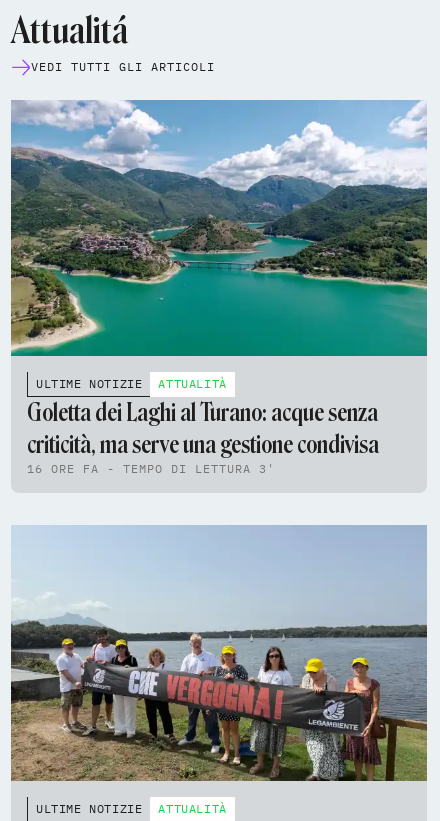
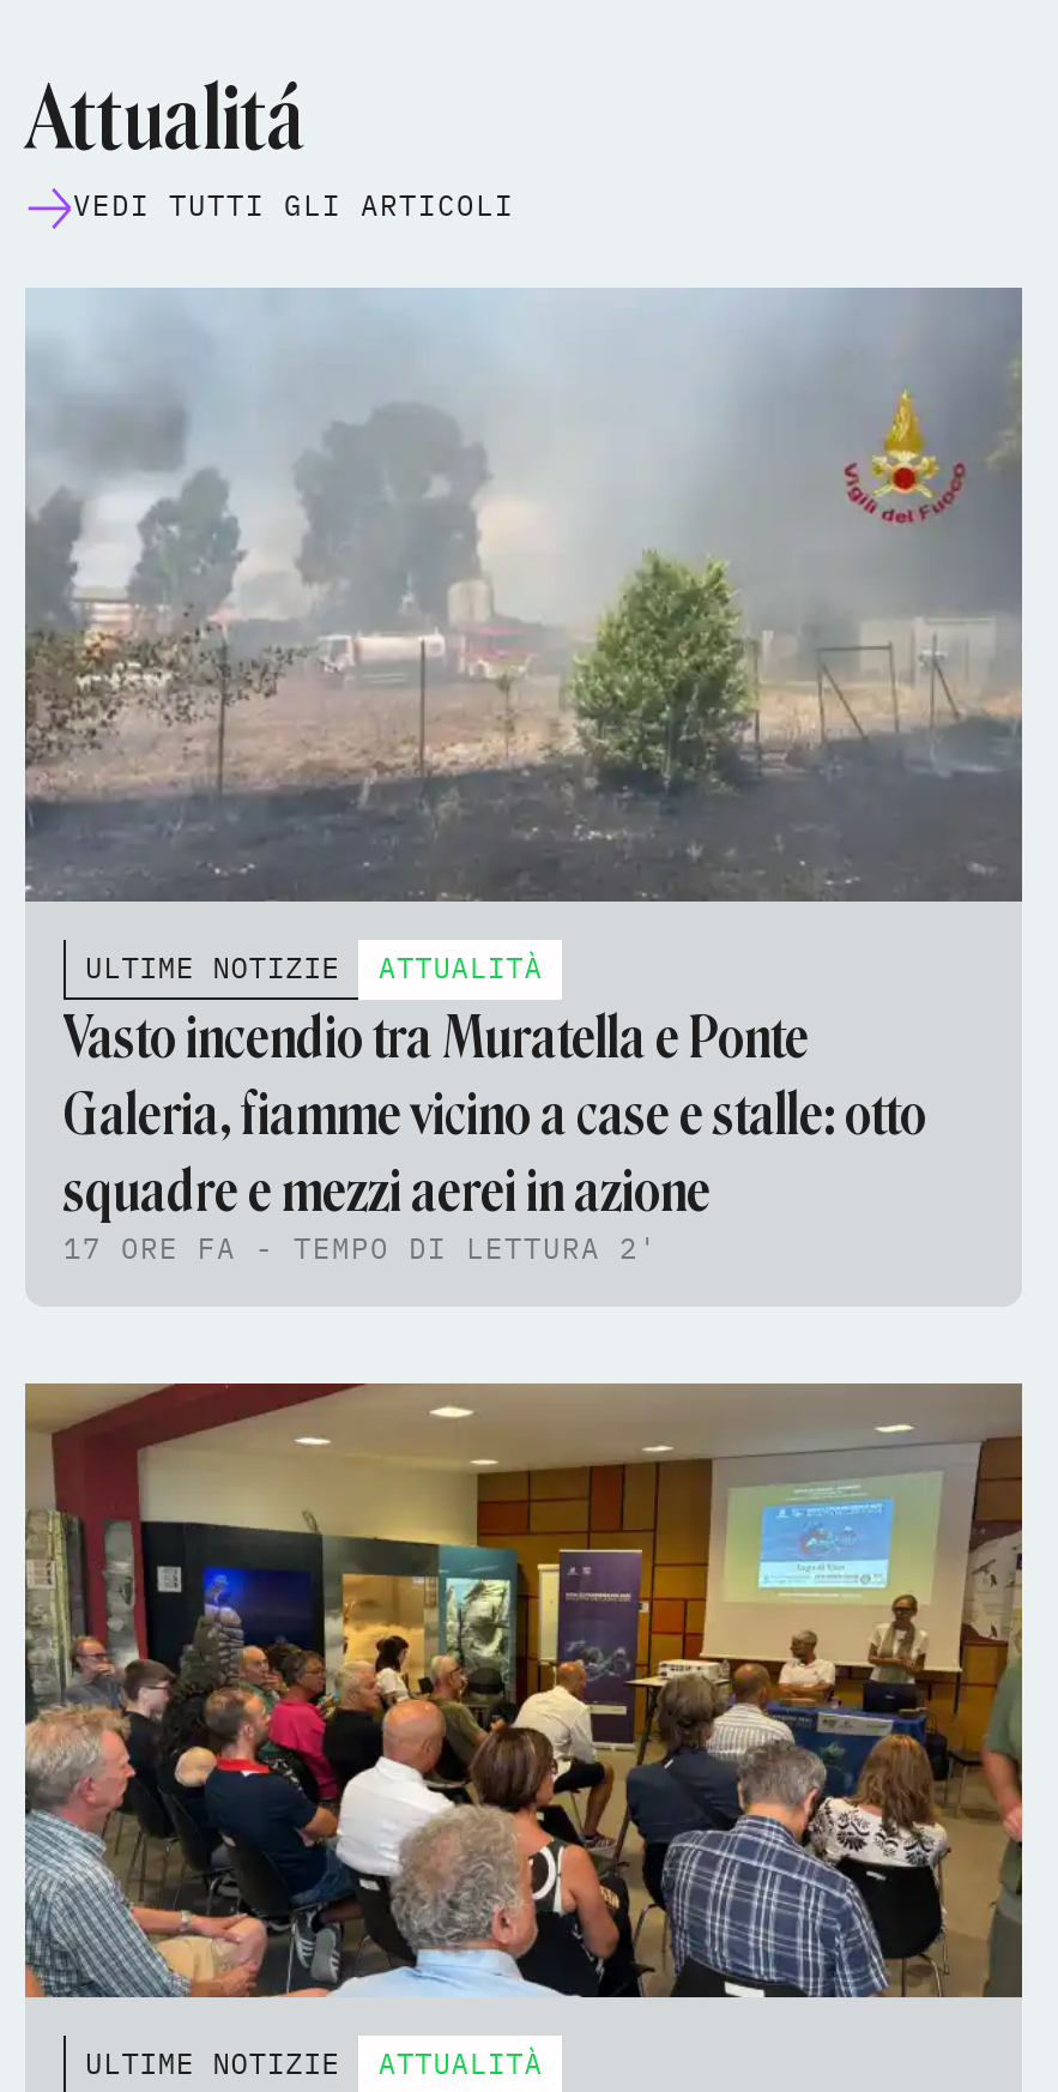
- [image]
+ [image]

- Goletta dei Laghi al Turano: acque senza
- criticità, ma serve una gestione condivisa
- 16 ORE FA - TEMPO DI LETTURA 3'
+ Vasto incendio tra Muratella e Ponte
+ Galeria, fiamme vicino a case e stalle: otto
+ squadre e mezzi aerei in azione
+ 17 ORE FA - TEMPO DI LETTURA 2'

- [image]
+ [image]
